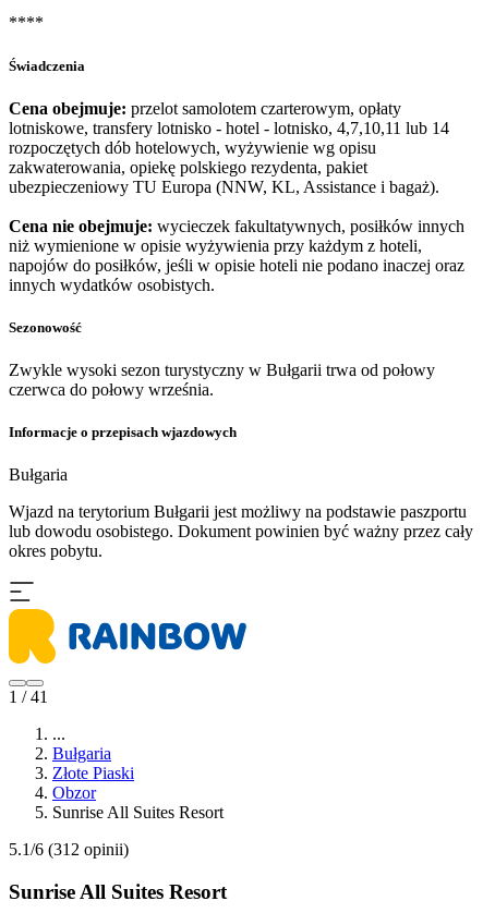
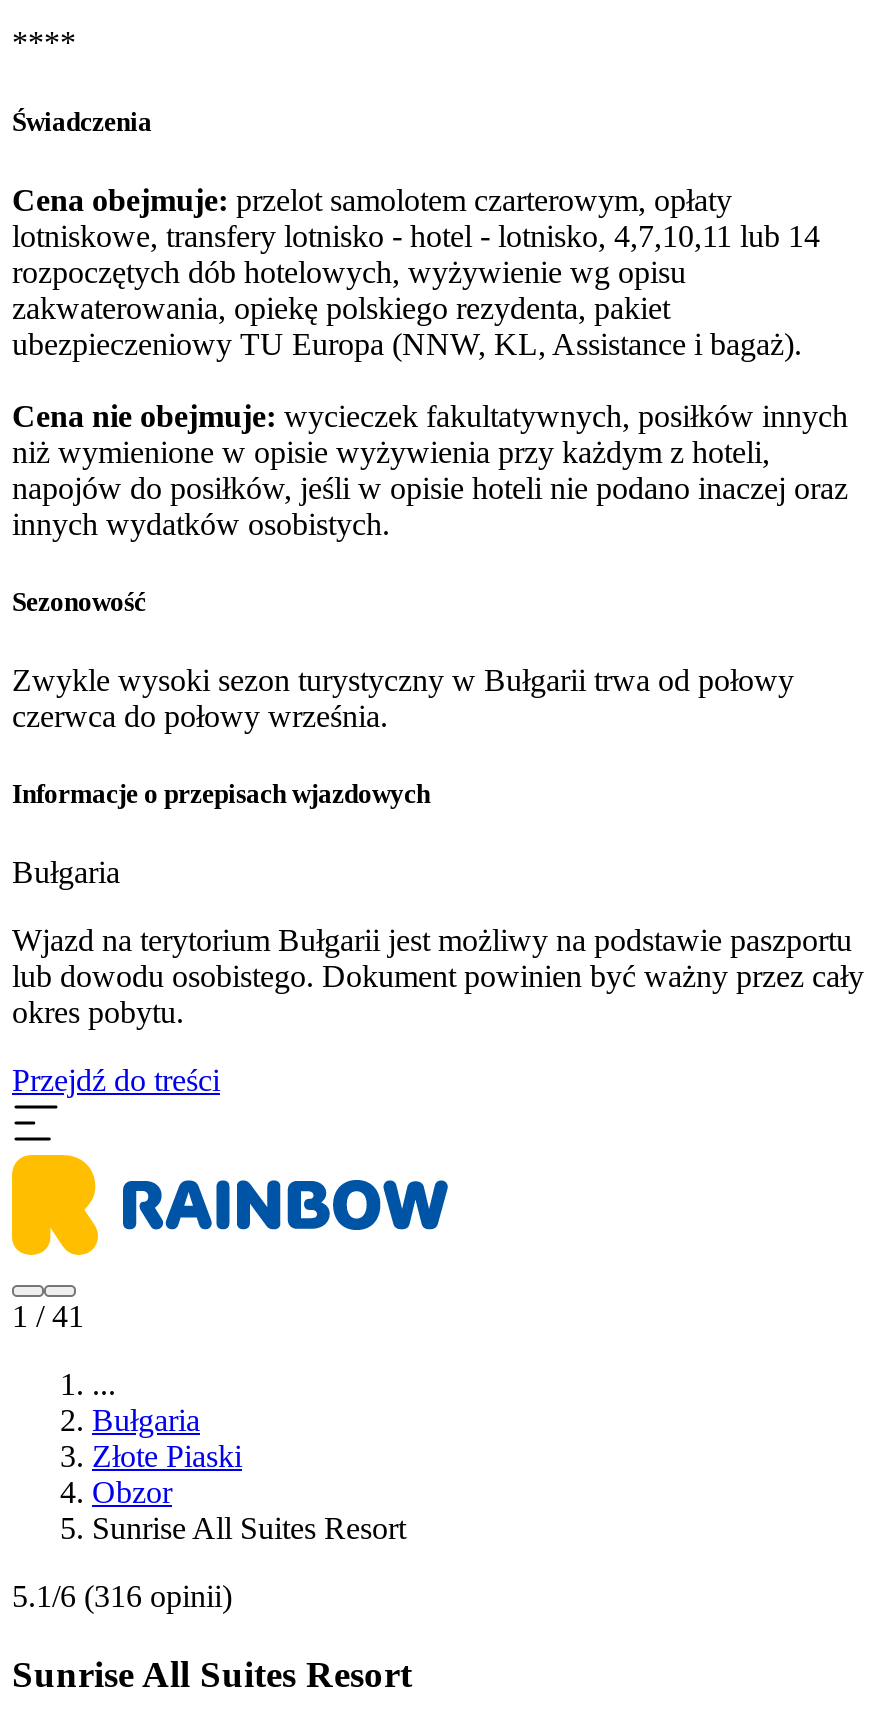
+ Przejdź do treści

- 5.1/6 (312 opinii)
+ 5.1/6 (316 opinii)
